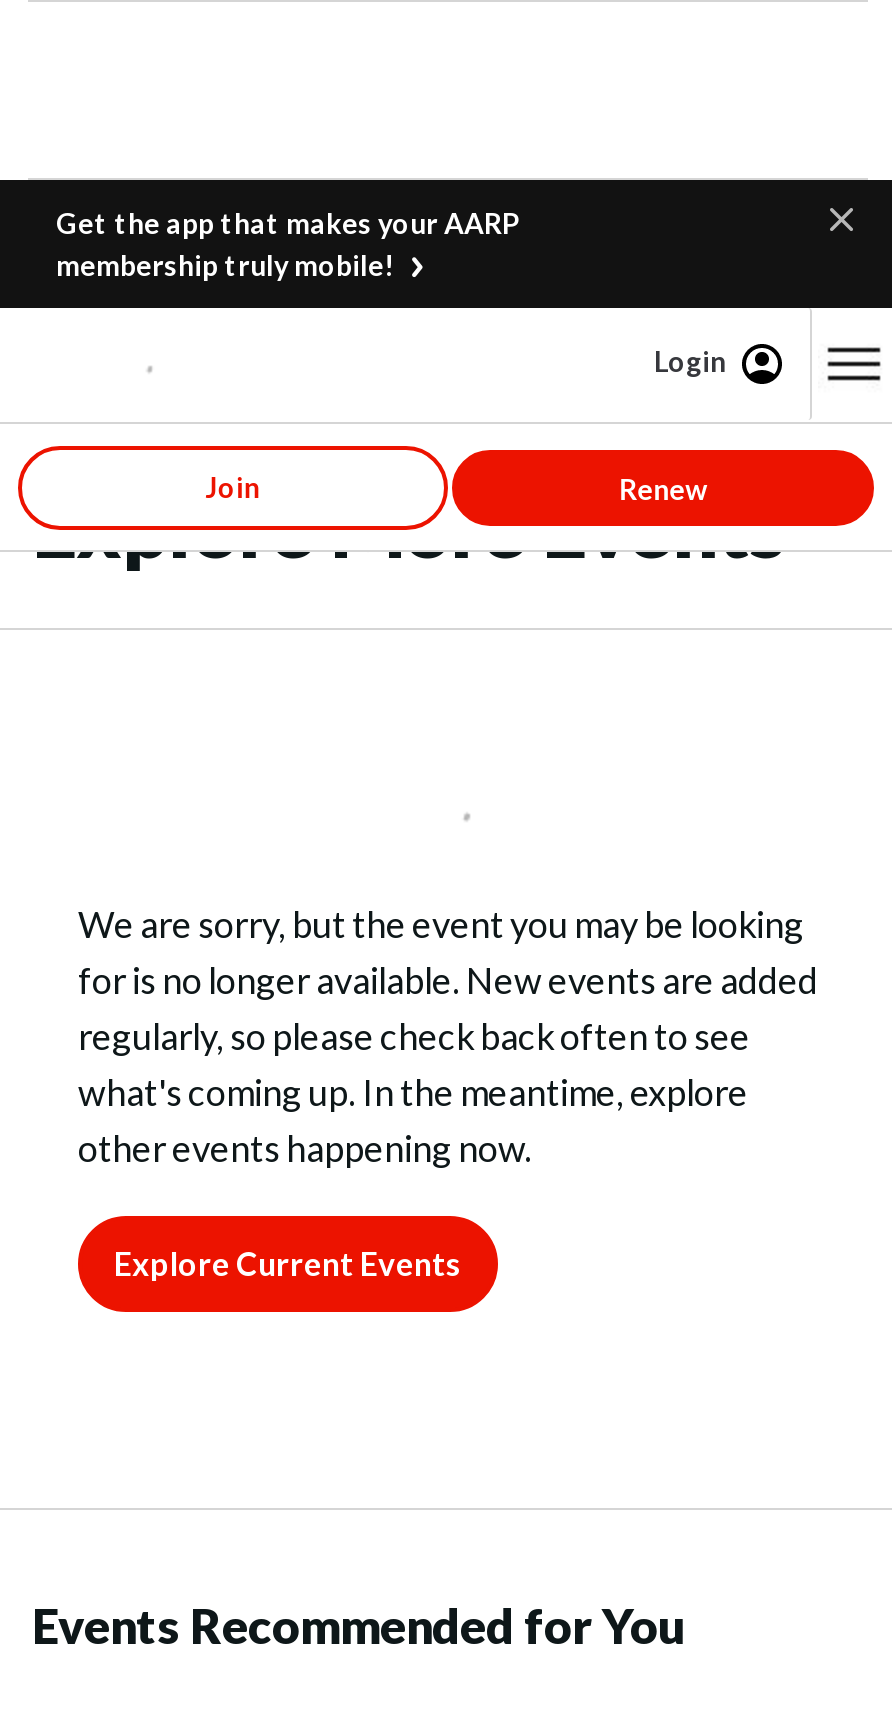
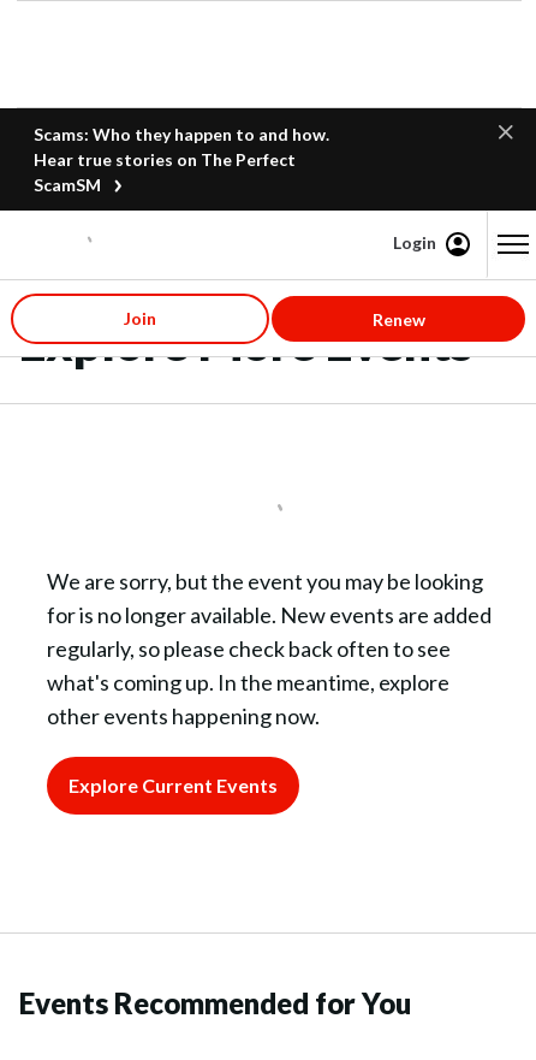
- Get the app that makes your AARP
- membership truly mobile!
+ Scams: Who they happen to and how.
+ Hear true stories on The Perfect
+ ScamSM
